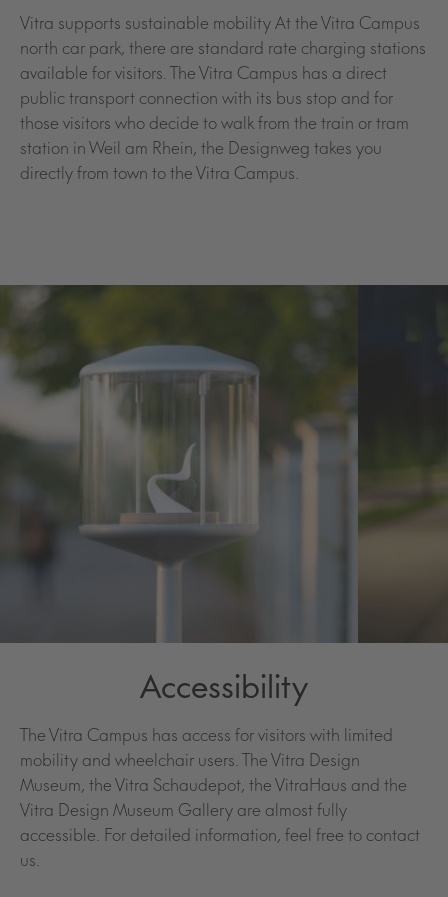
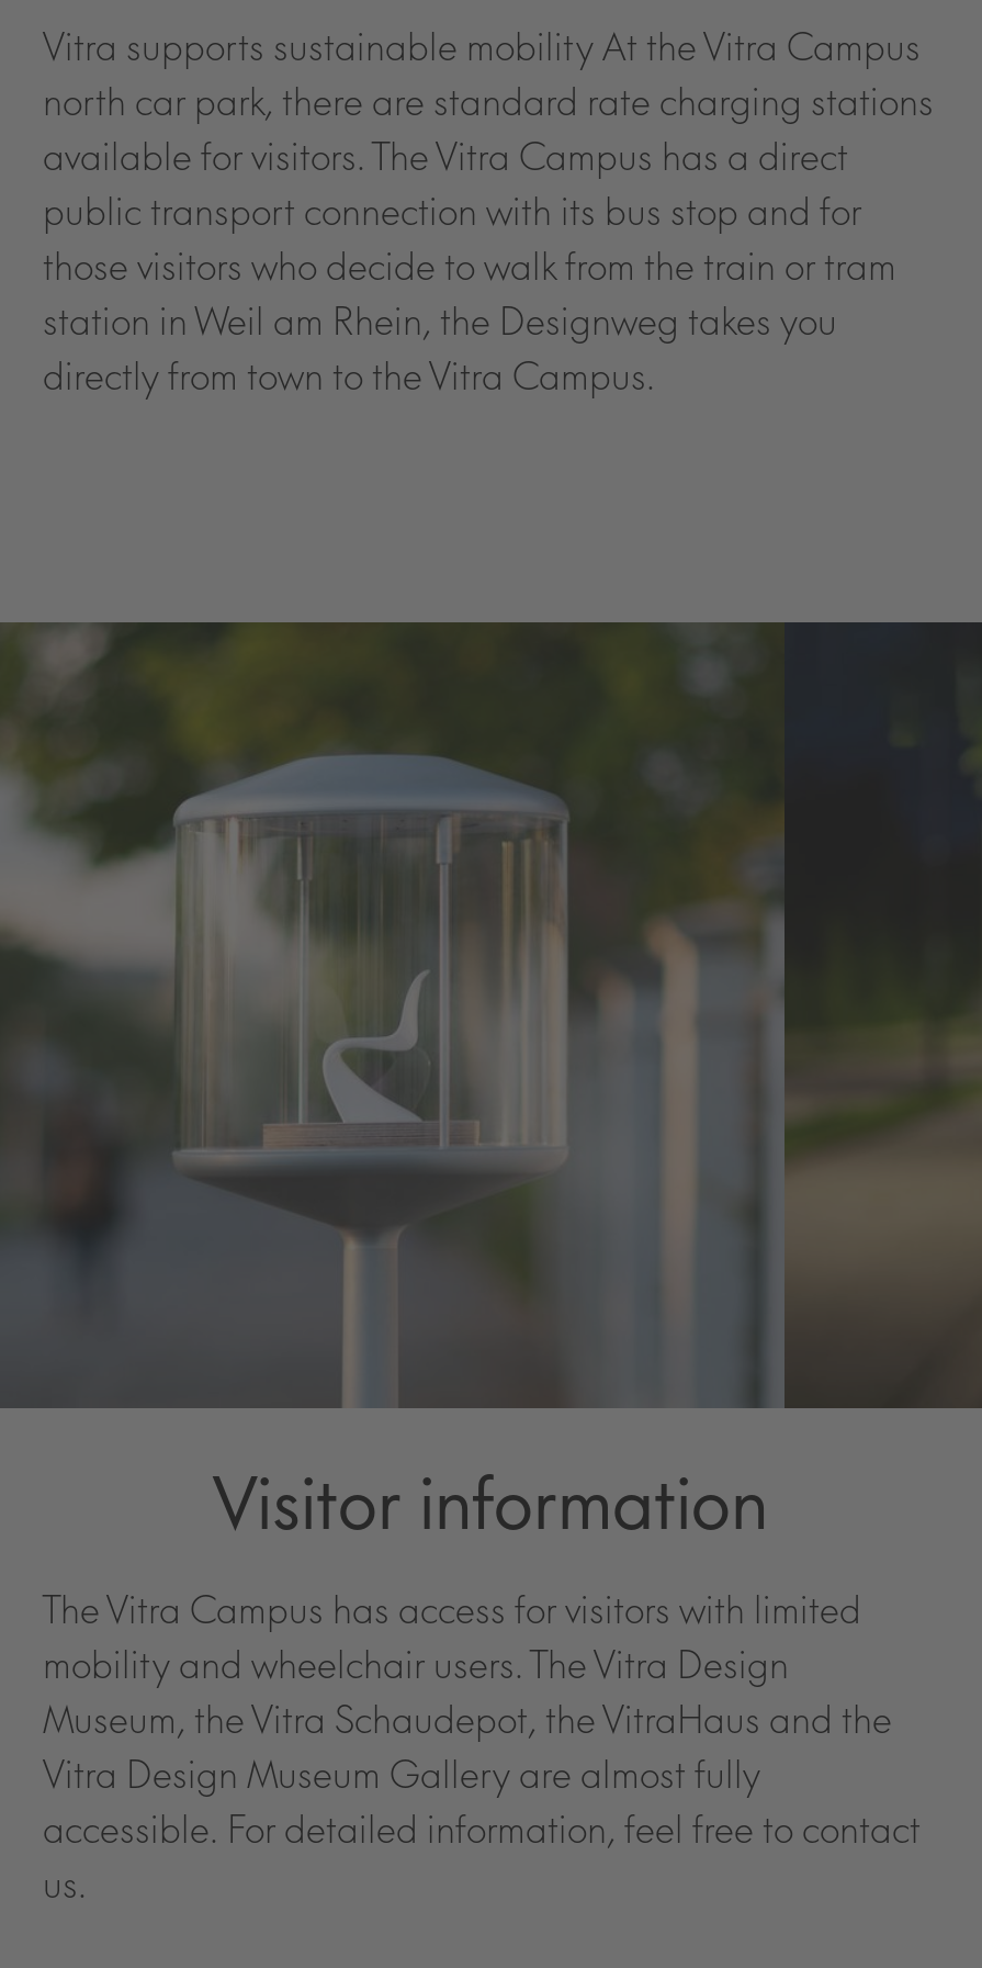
- Accessibility
+ Visitor information
